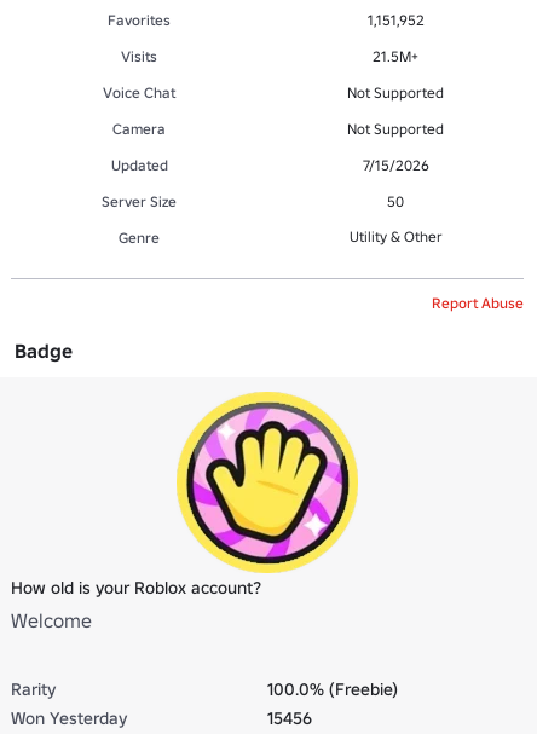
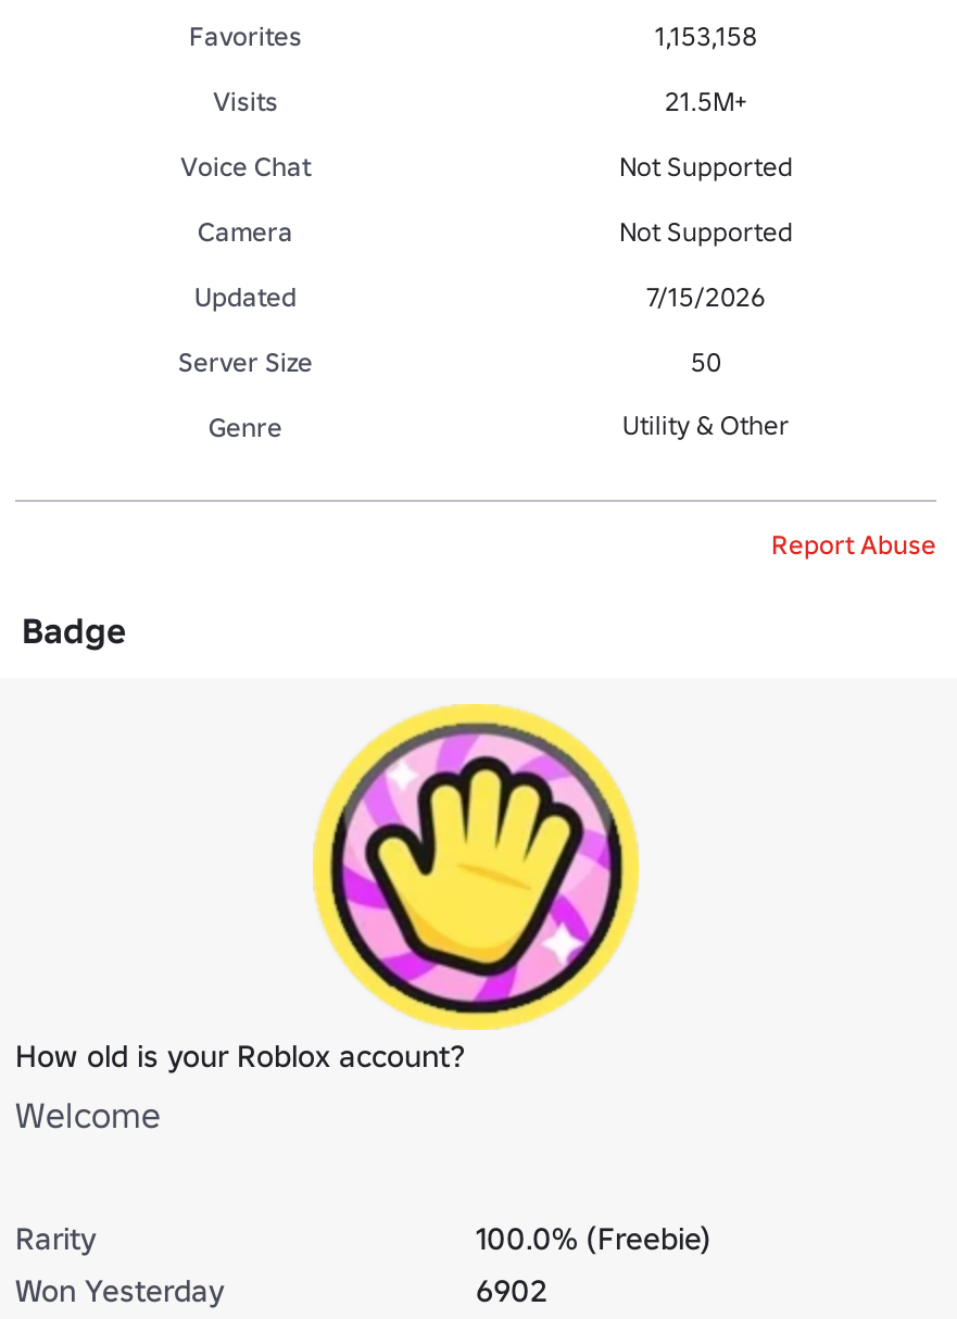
- 1,151,952
+ 1,153,158

- 15456
+ 6902
